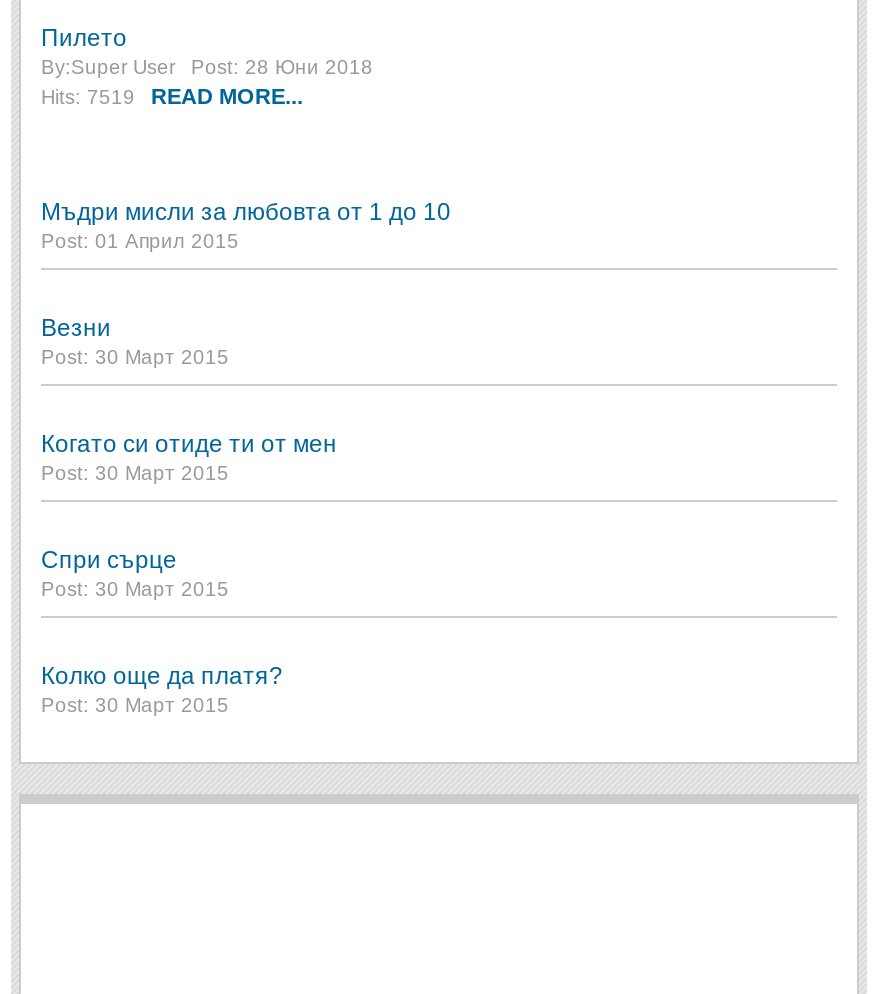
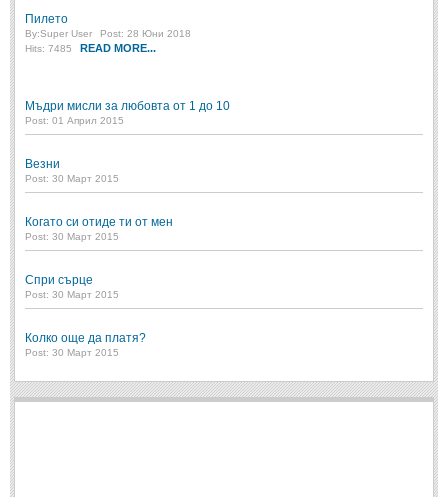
- Hits: 7519 READ MORE...
+ Hits: 7485 READ MORE...
